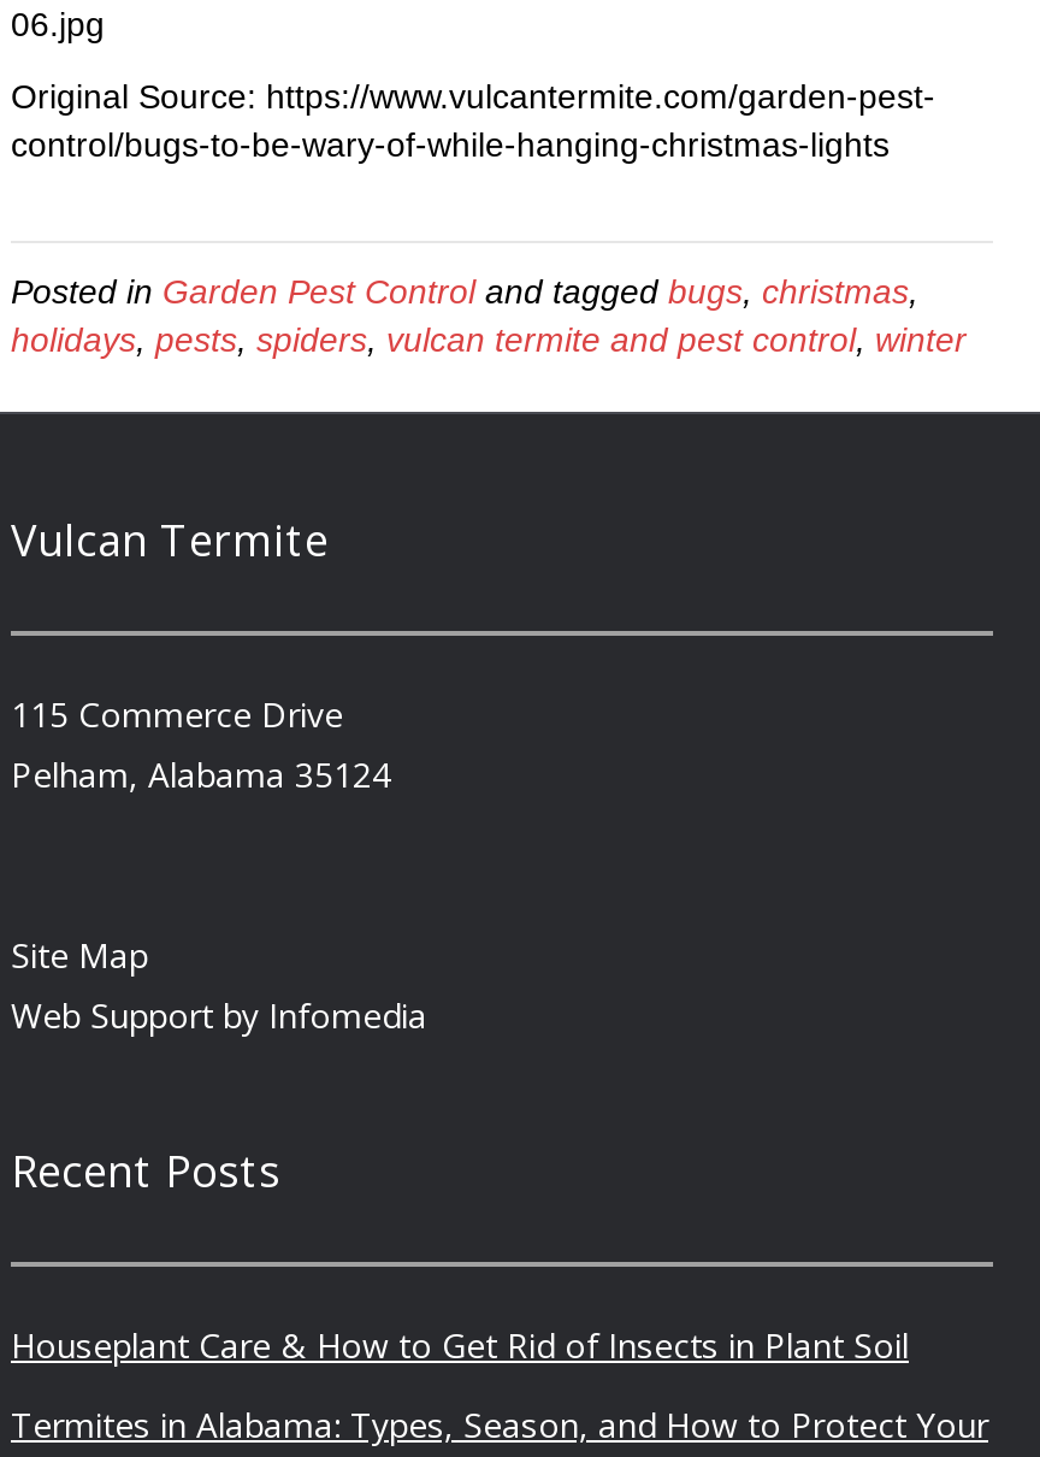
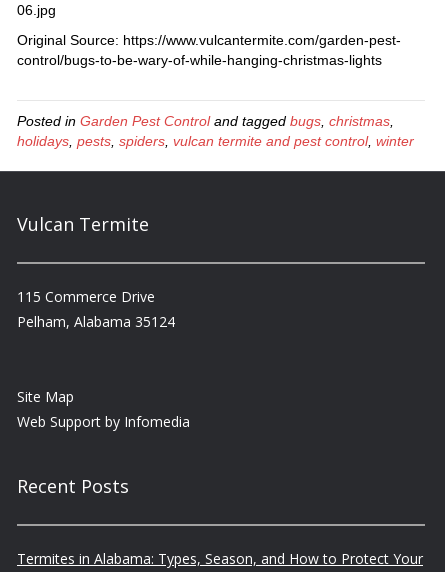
- Houseplant Care & How to Get Rid of Insects in Plant Soil
